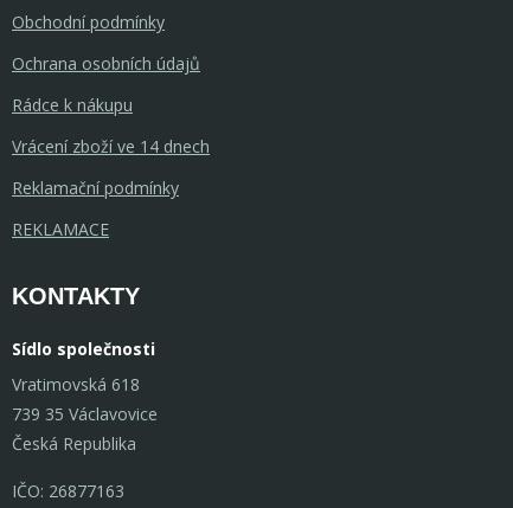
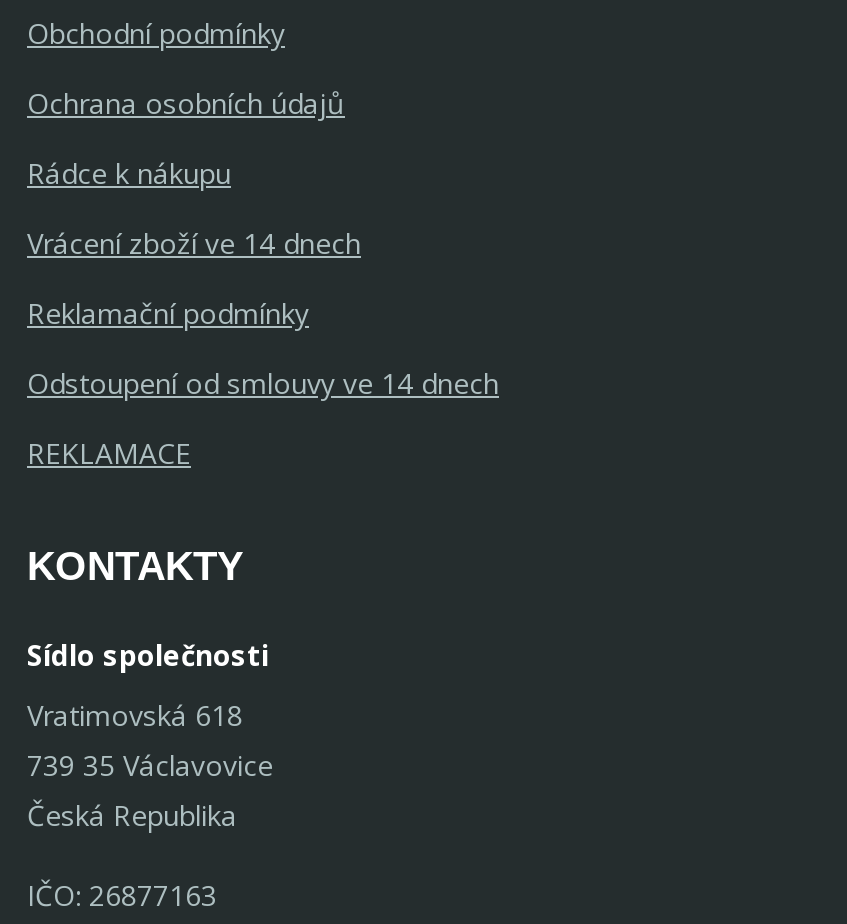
+ Odstoupení od smlouvy ve 14 dnech
